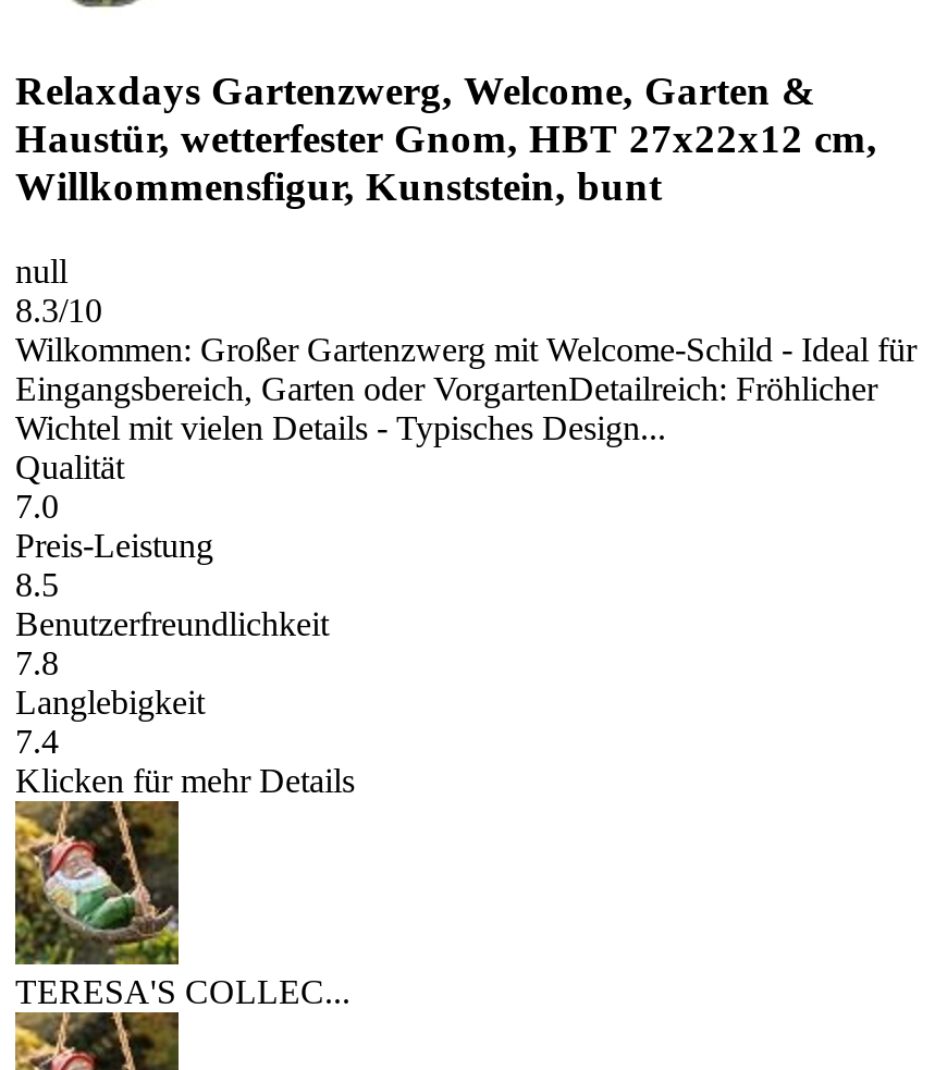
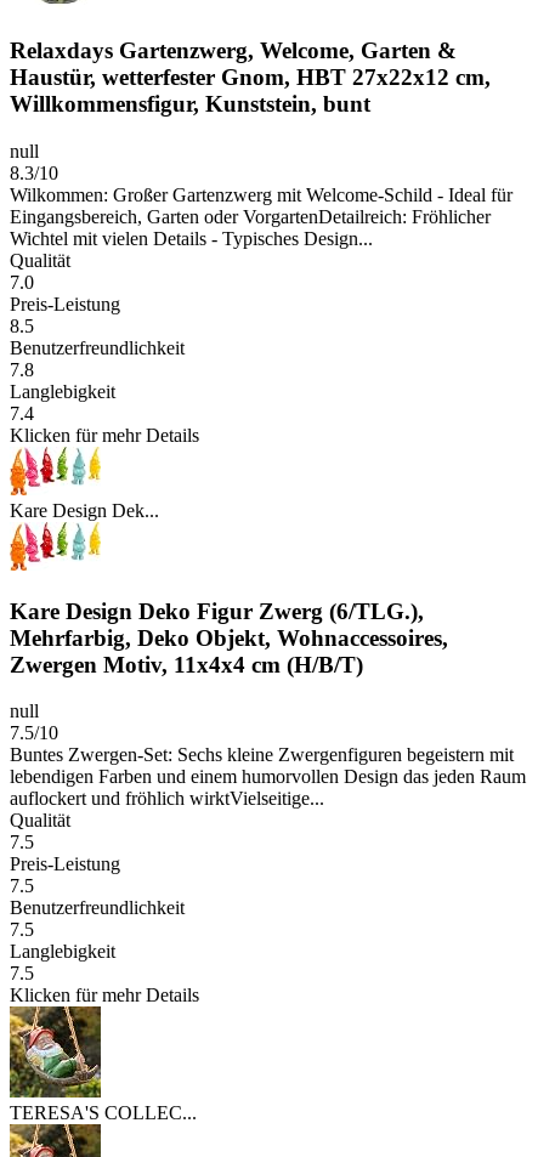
+ [image]
+ Kare Design Dek...

+ [image]
+ Kare Design Deko Figur Zwerg (6/TLG.),
+ Mehrfarbig, Deko Objekt, Wohnaccessoires,
+ Zwergen Motiv, 11x4x4 cm (H/B/T)
+ null
+ 7.5/10
+ Buntes Zwergen-Set: Sechs kleine Zwergenfiguren begeistern mit
+ lebendigen Farben und einem humorvollen Design das jeden Raum
+ auflockert und fröhlich wirktVielseitige...
+ Qualität
+ 7.5
+ Preis-Leistung
+ 7.5
+ Benutzerfreundlichkeit
+ 7.5
+ Langlebigkeit
+ 7.5
+ Klicken für mehr Details
